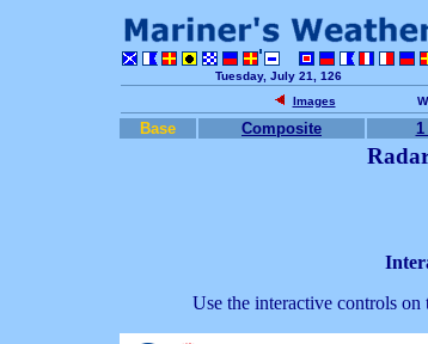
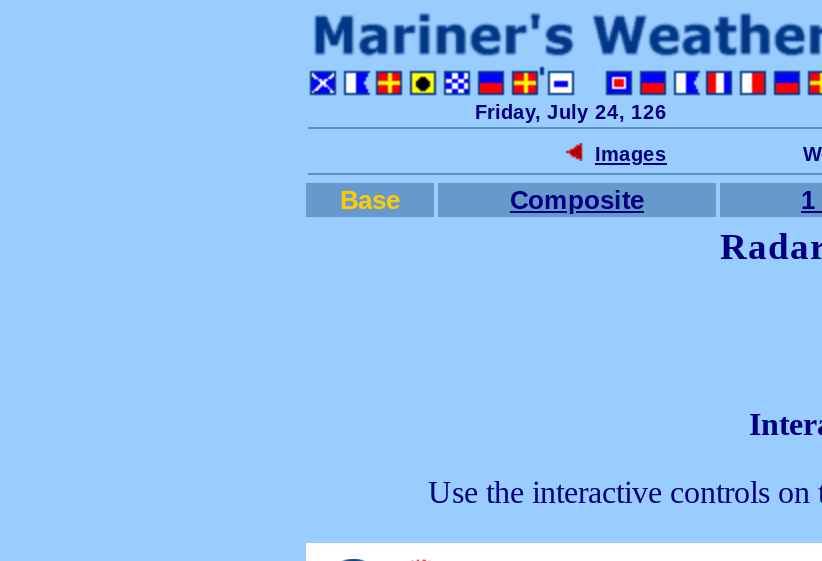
- Tuesday, July 21, 126
+ Friday, July 24, 126
